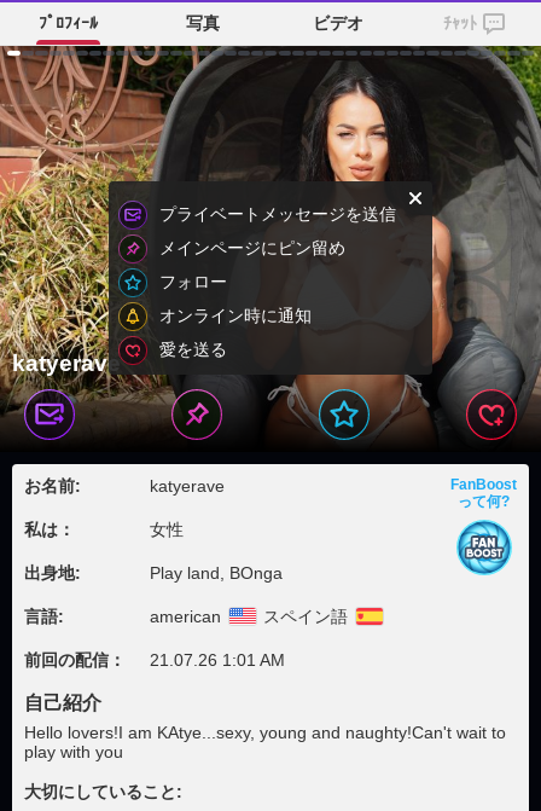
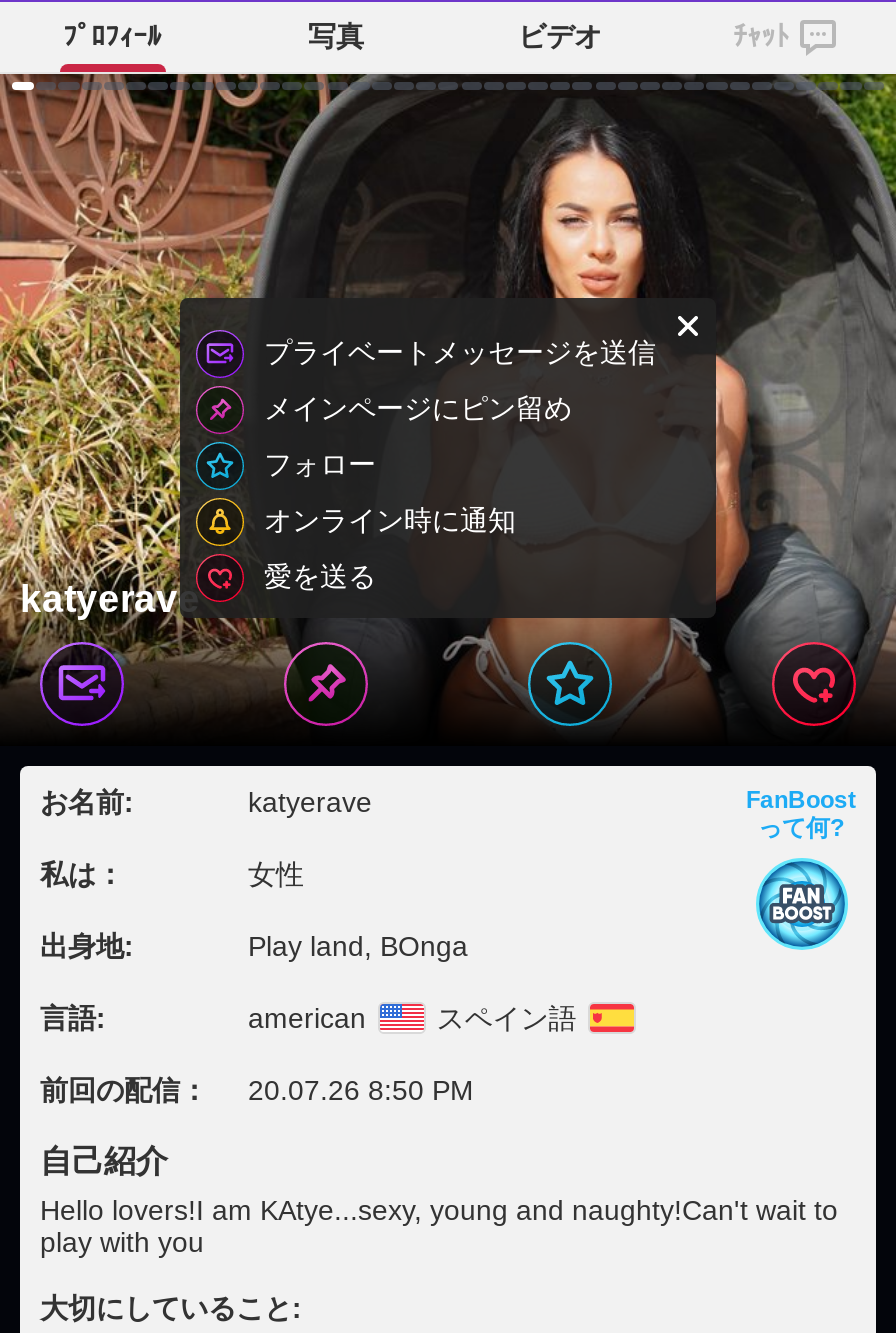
- 前回の配信： 21.07.26 1:01 AM
+ 前回の配信： 20.07.26 8:50 PM
